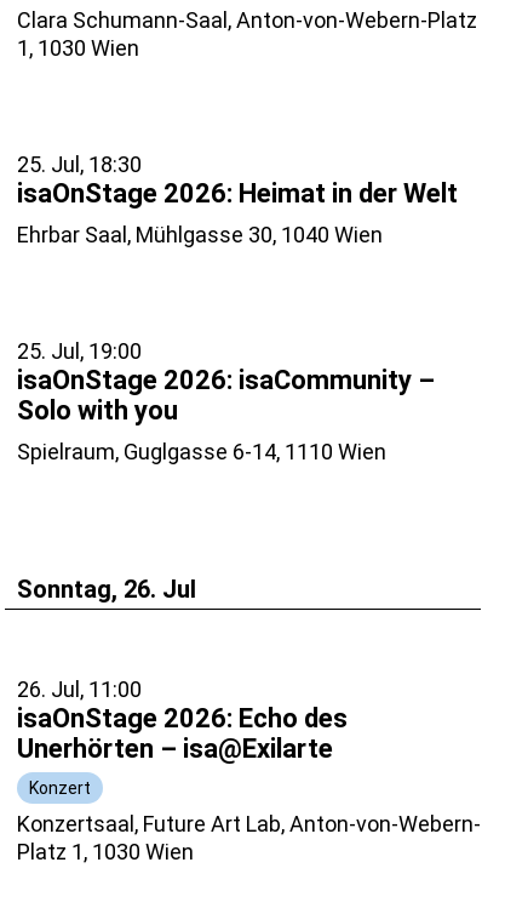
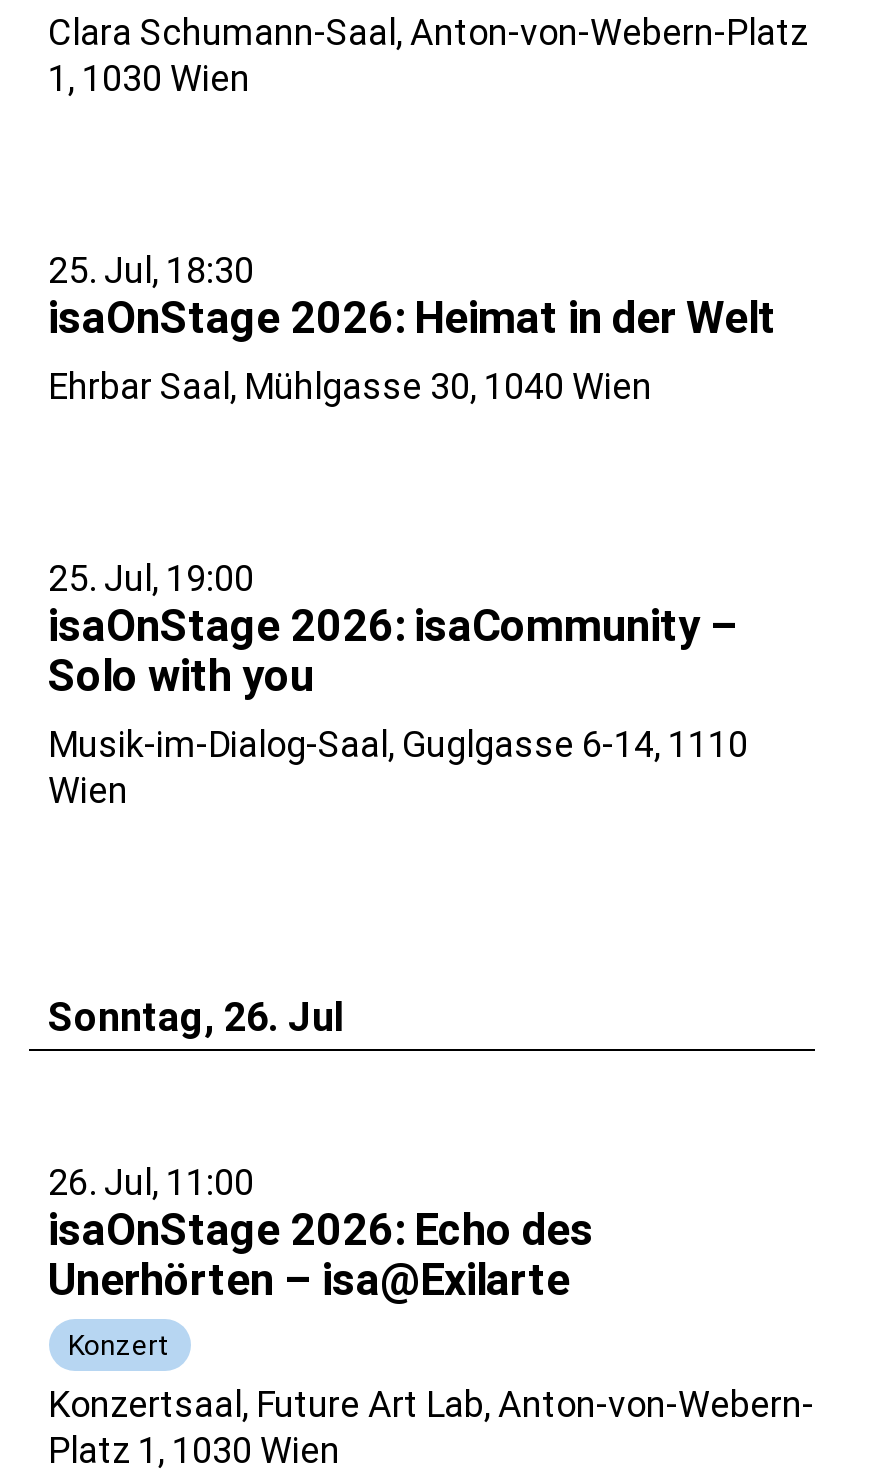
- Spielraum, Guglgasse 6-14, 1110 Wien
+ Musik-im-Dialog-Saal, Guglgasse 6-14, 1110
+ Wien
